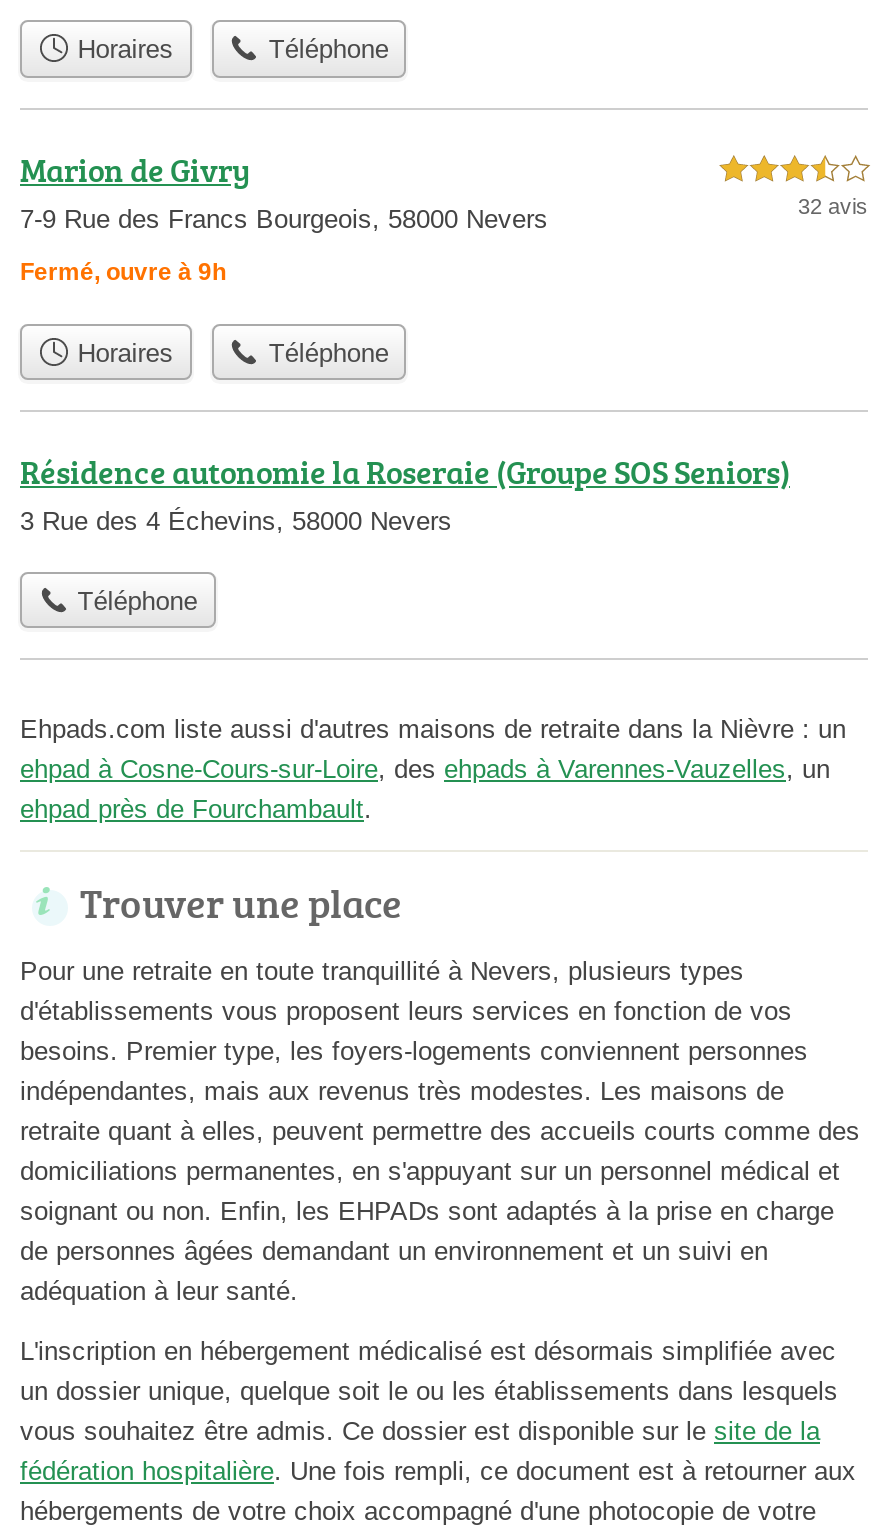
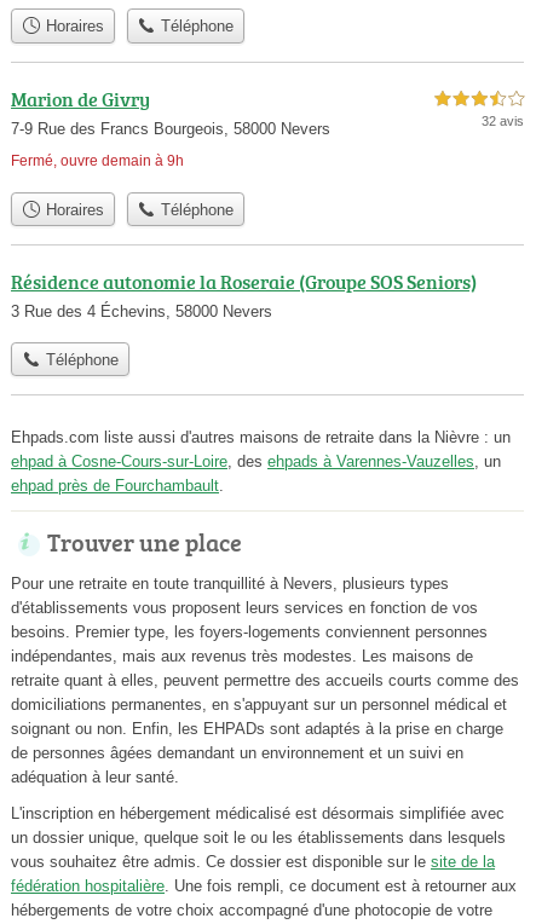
- Fermé, ouvre à 9h
+ Fermé, ouvre demain à 9h
